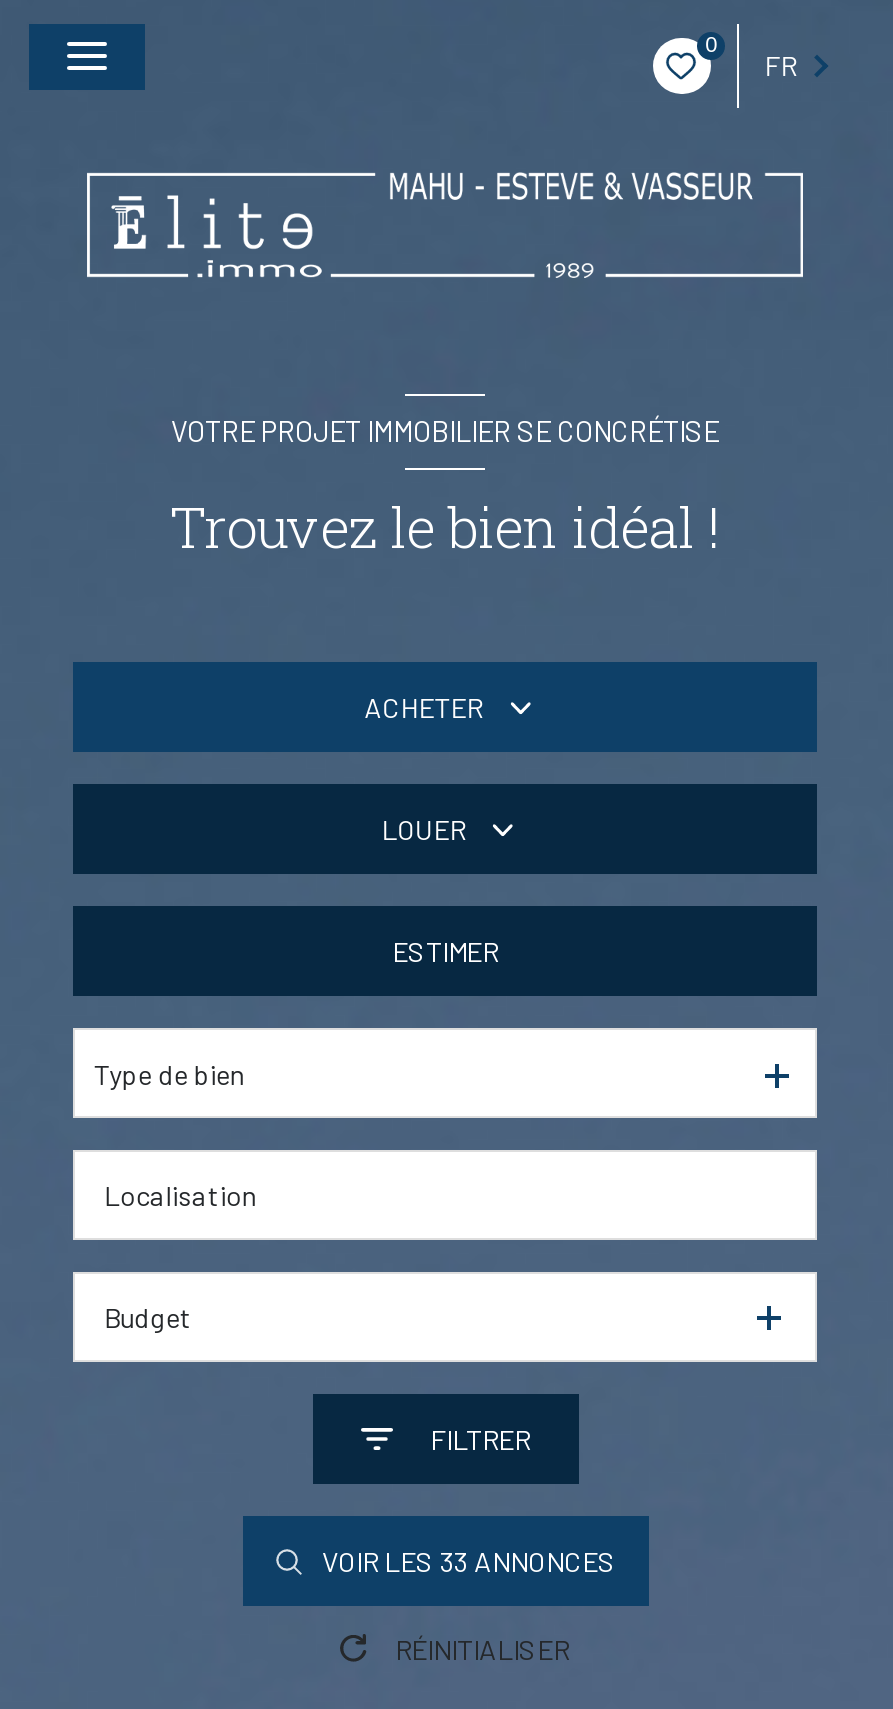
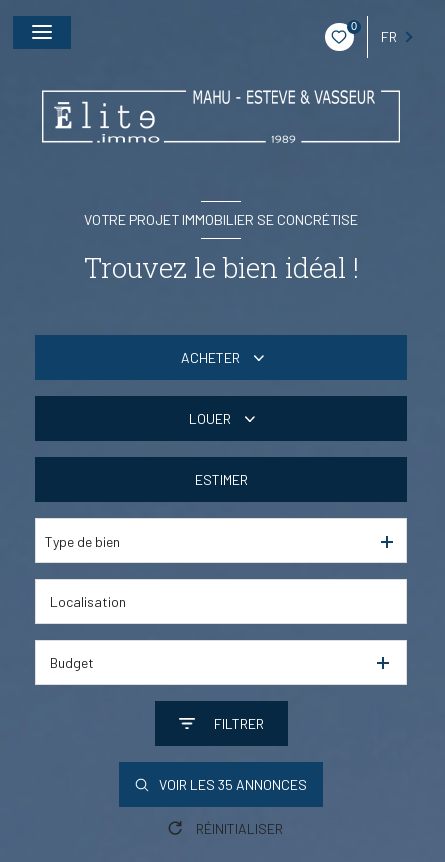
- VOIR LES 33 ANNONCES
+ VOIR LES 35 ANNONCES
